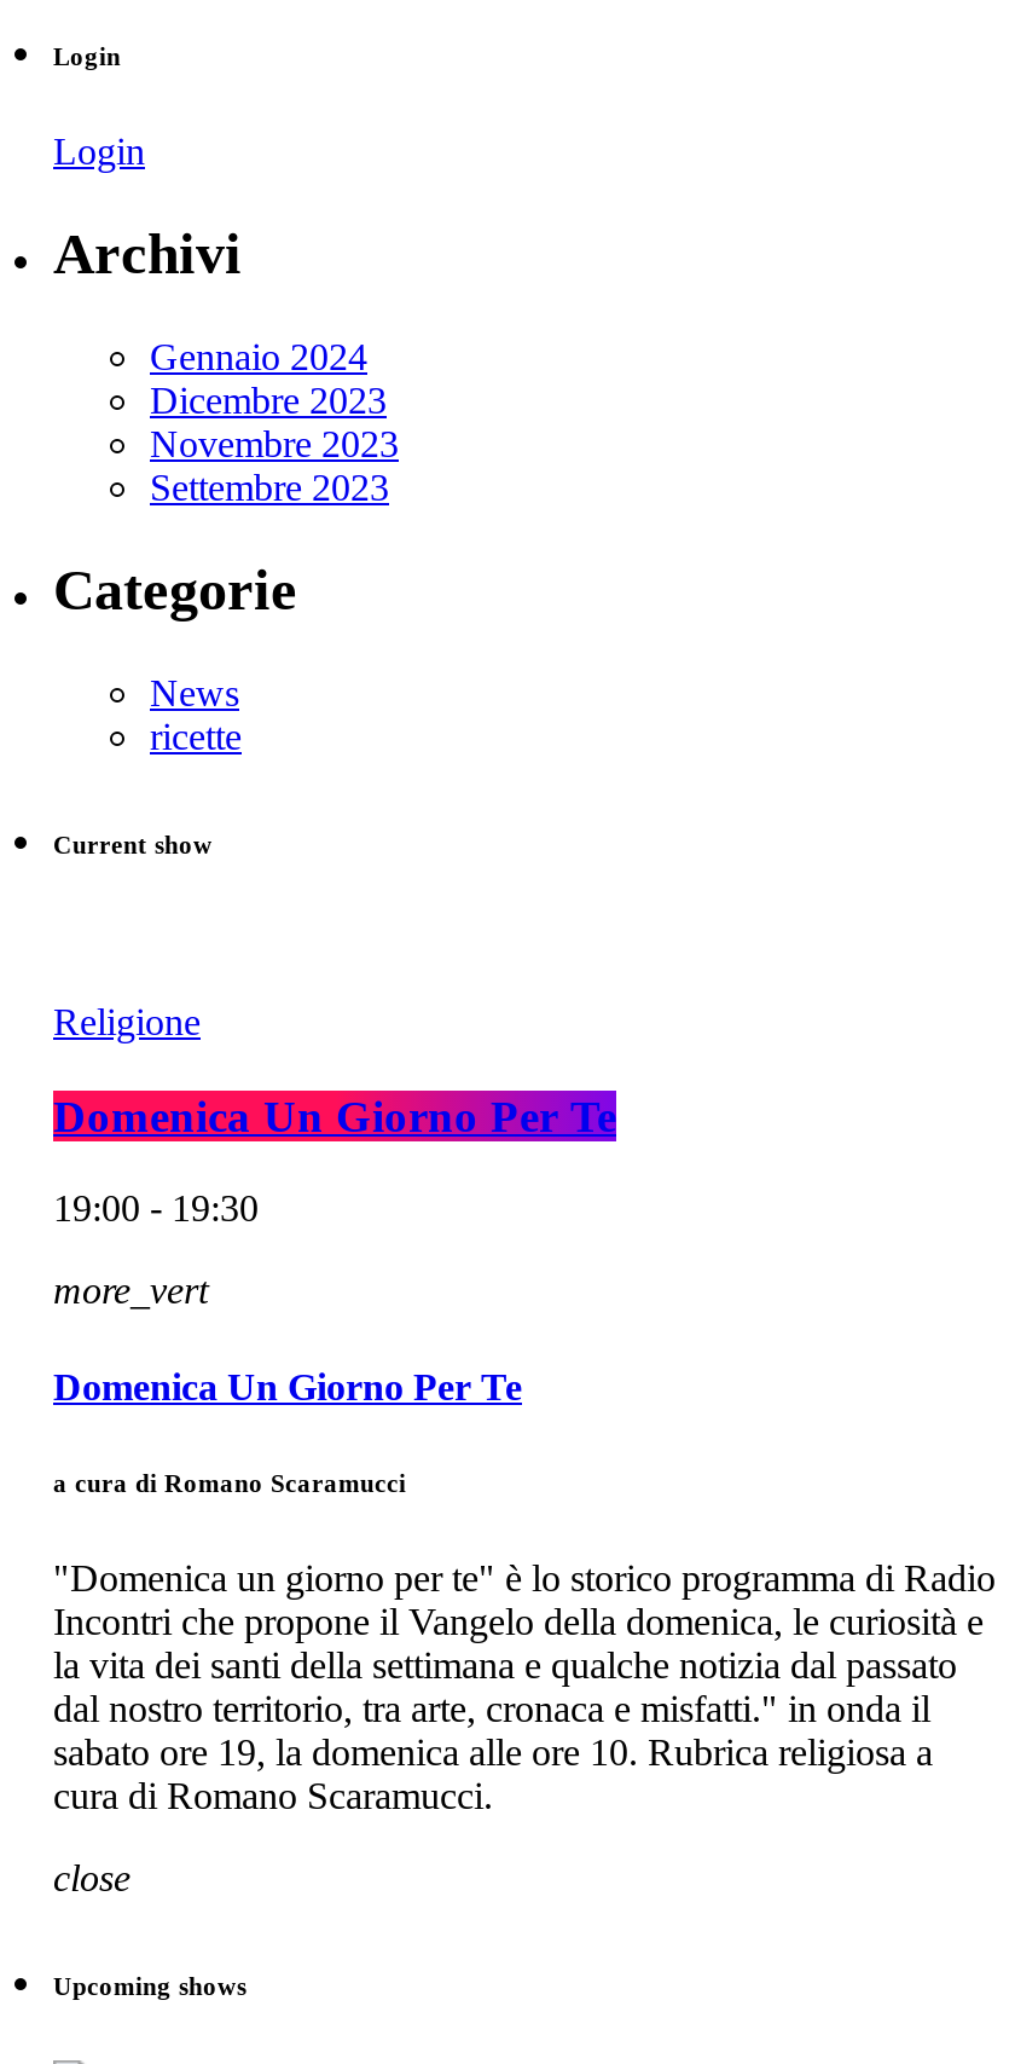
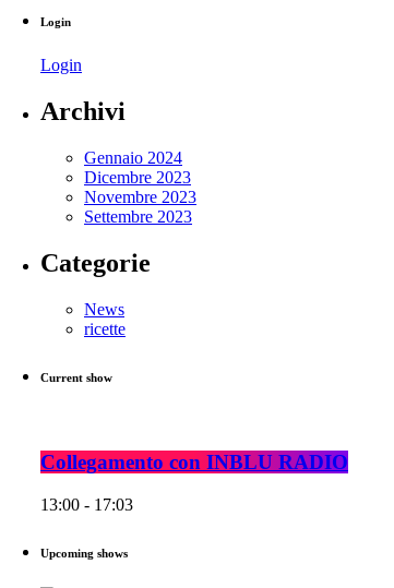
- Religione
- Domenica Un Giorno Per Te
- 19:00 - 19:30
- more_vert
- Domenica Un Giorno Per Te
- a cura di Romano Scaramucci
- "Domenica un giorno per te" è lo storico programma di Radio
- Incontri che propone il Vangelo della domenica, le curiosità e
- la vita dei santi della settimana e qualche notizia dal passato
- dal nostro territorio, tra arte, cronaca e misfatti." in onda il
- sabato ore 19, la domenica alle ore 10. Rubrica religiosa a
- cura di Romano Scaramucci.
- close
+ Collegamento con INBLU RADIO
+ 13:00 - 17:03
